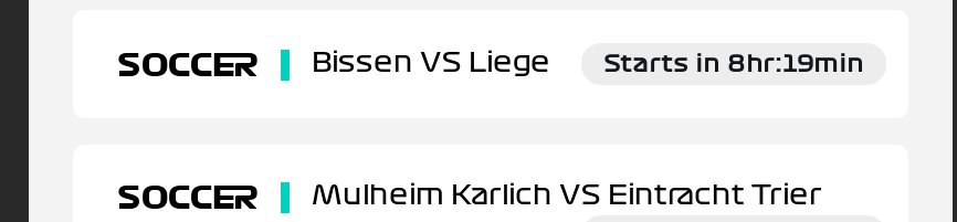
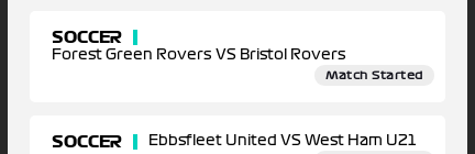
- Bissen VS Liege
- Starts in 8hr:19min
+ Forest Green Rovers VS Bristol Rovers
+ Match Started

- Mulheim Karlich VS Eintracht Trier
+ Ebbsfleet United VS West Ham U21
